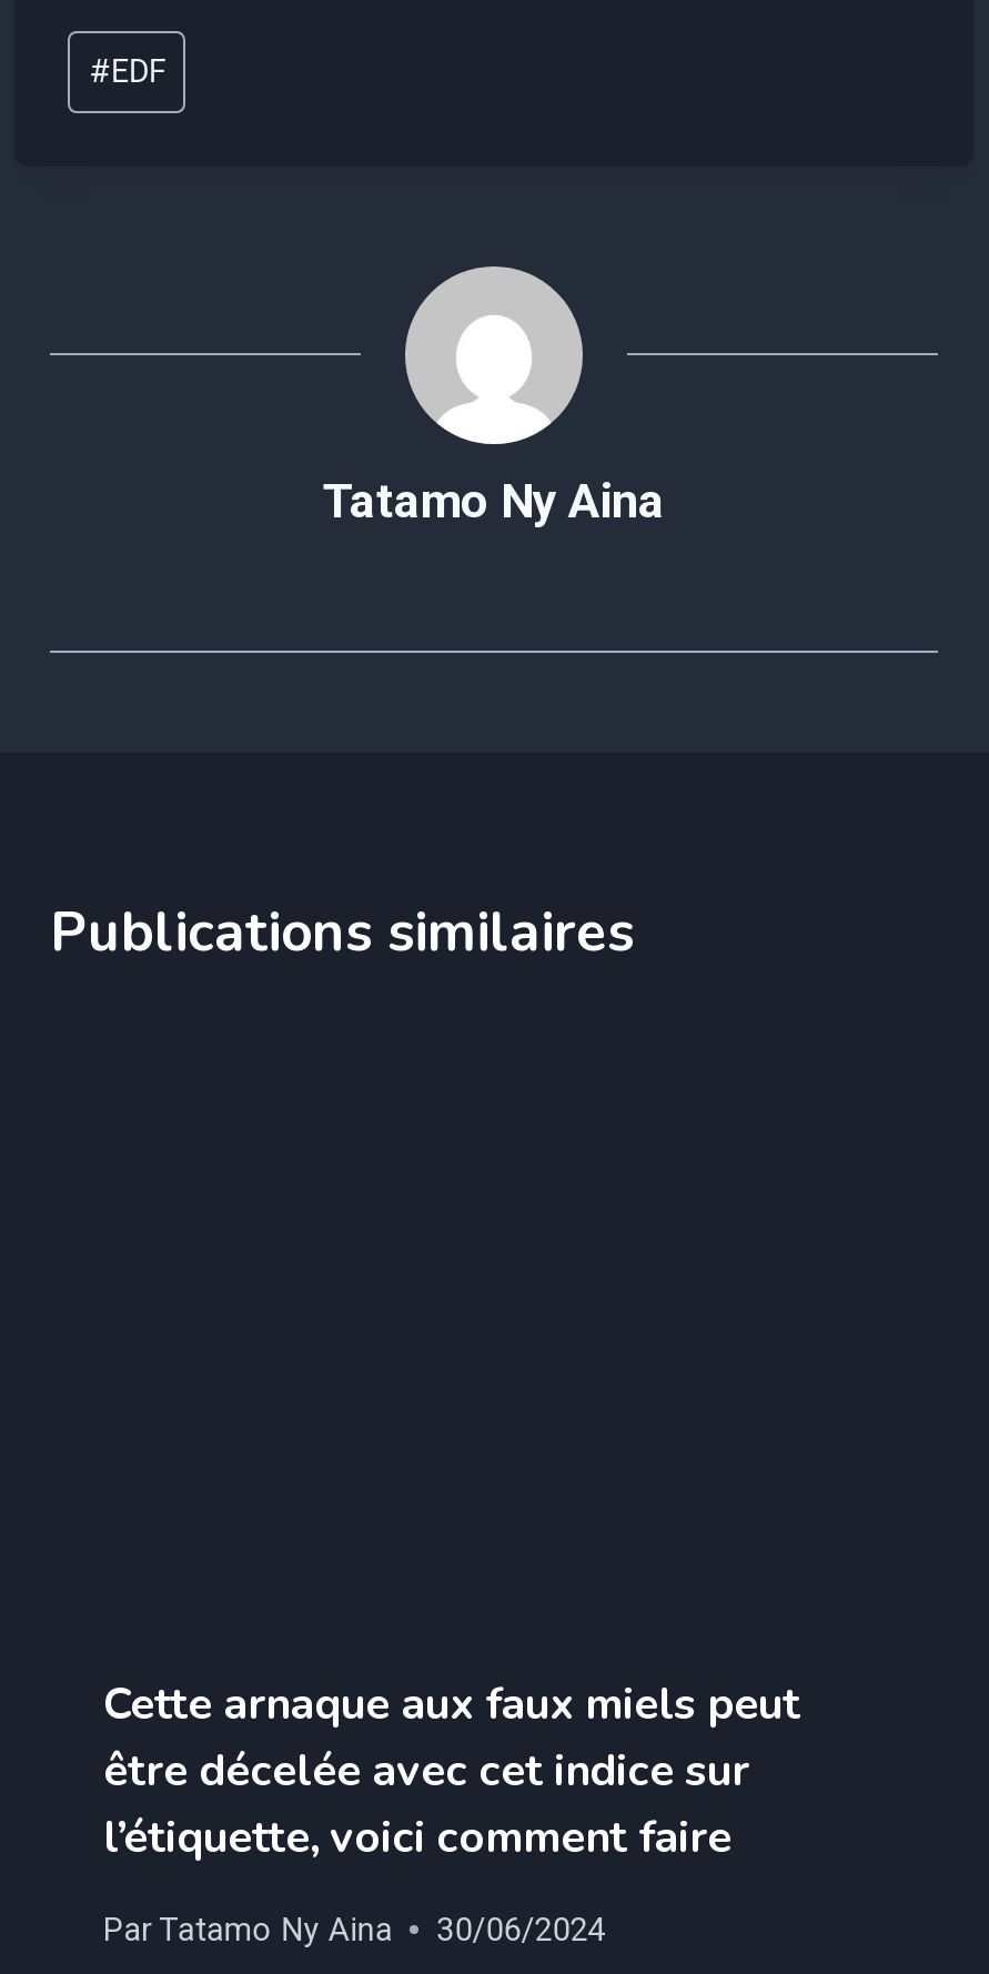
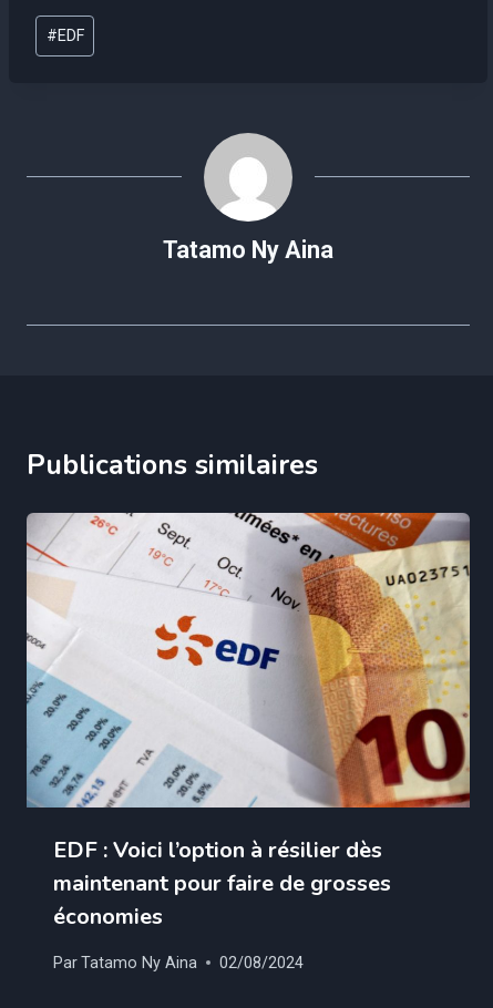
+ [image]

- Cette arnaque aux faux miels peut
- être décelée avec cet indice sur
- l’étiquette, voici comment faire
+ EDF : Voici l’option à résilier dès
+ maintenant pour faire de grosses
+ économies

- Par Tatamo Ny Aina 30/06/2024
+ Par Tatamo Ny Aina 02/08/2024
